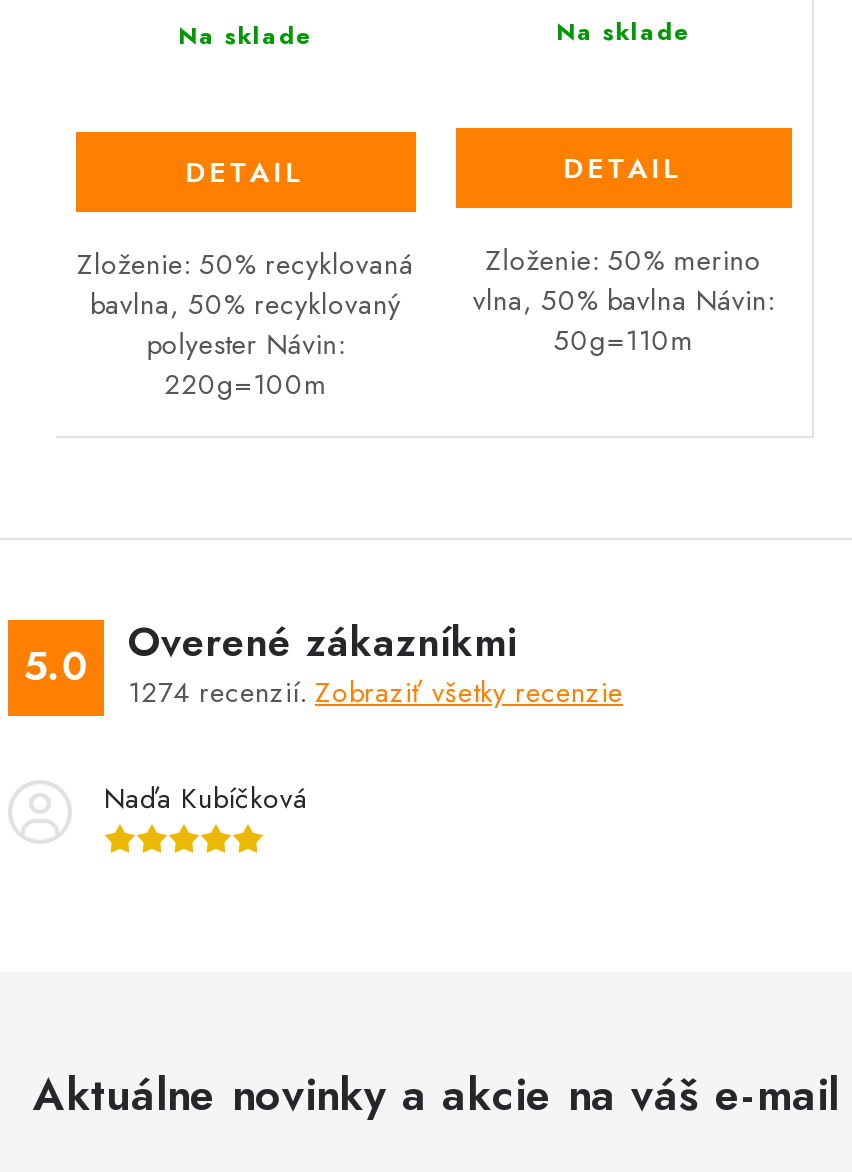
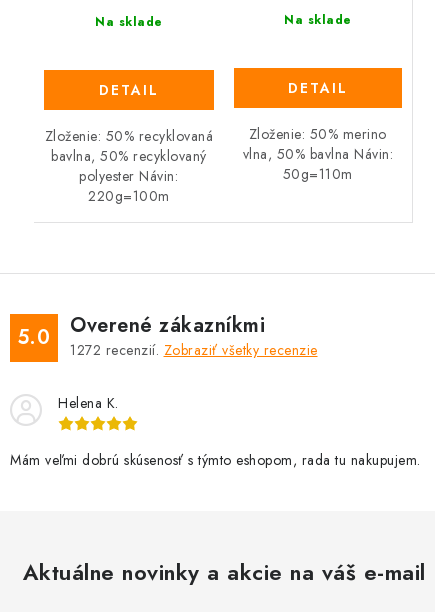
- 1274 recenzií. Zobraziť všetky recenzie
- Naďa Kubíčková
+ 1272 recenzií. Zobraziť všetky recenzie
+ Helena K.
+ Mám veľmi dobrú skúsenosť s týmto eshopom, rada tu nakupujem.
